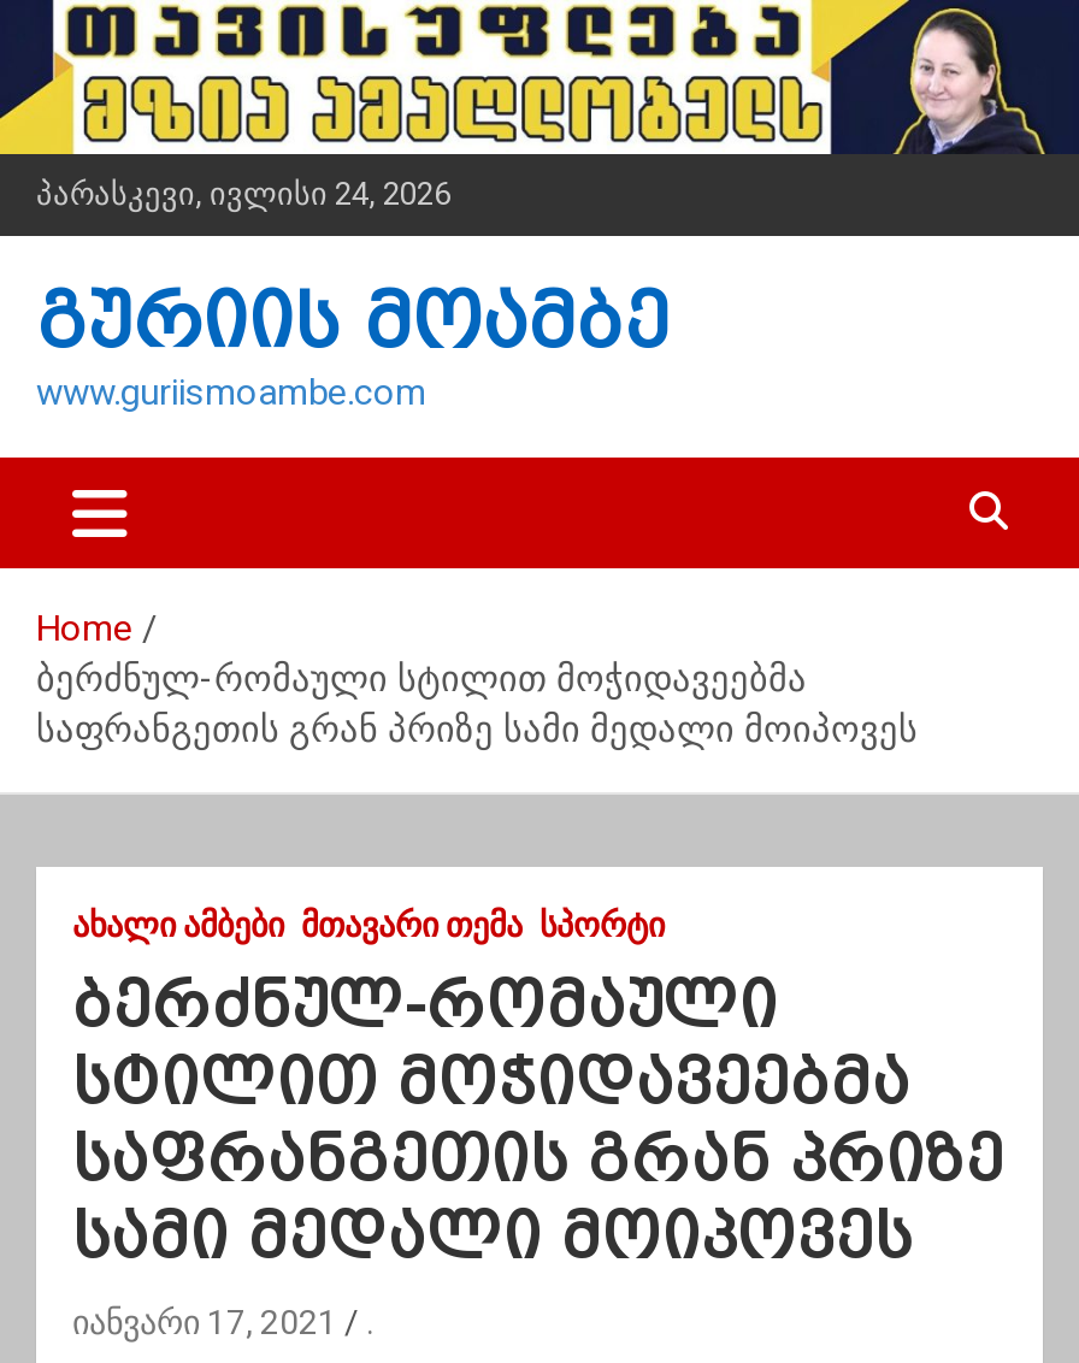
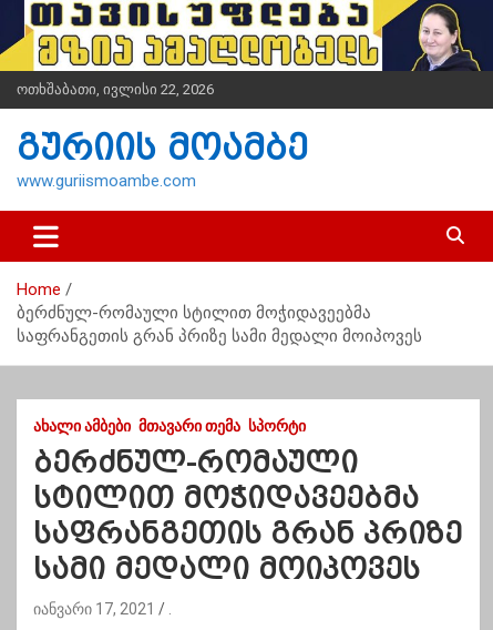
- პარასკევი, ივლისი 24, 2026
+ ოთხშაბათი, ივლისი 22, 2026
